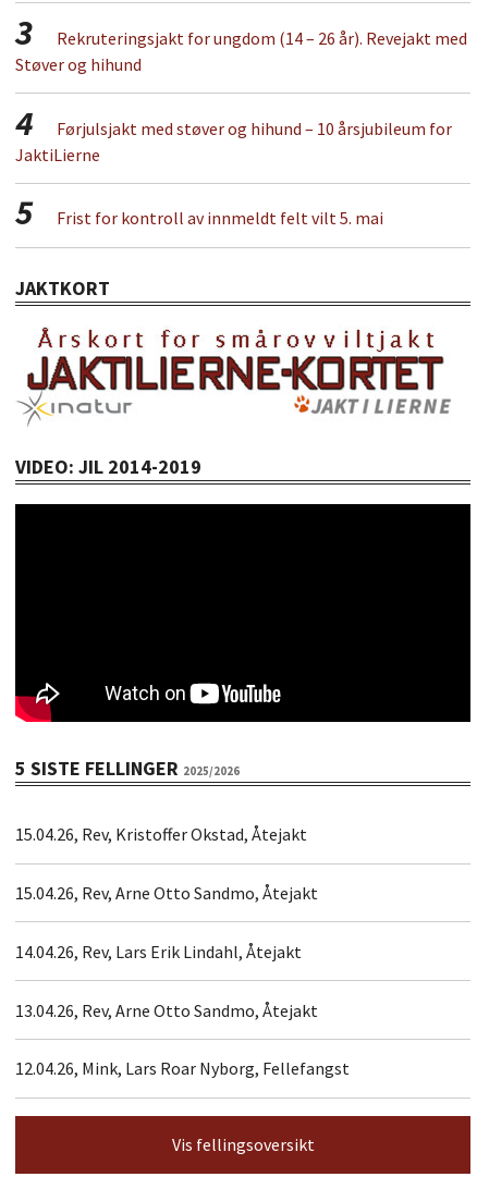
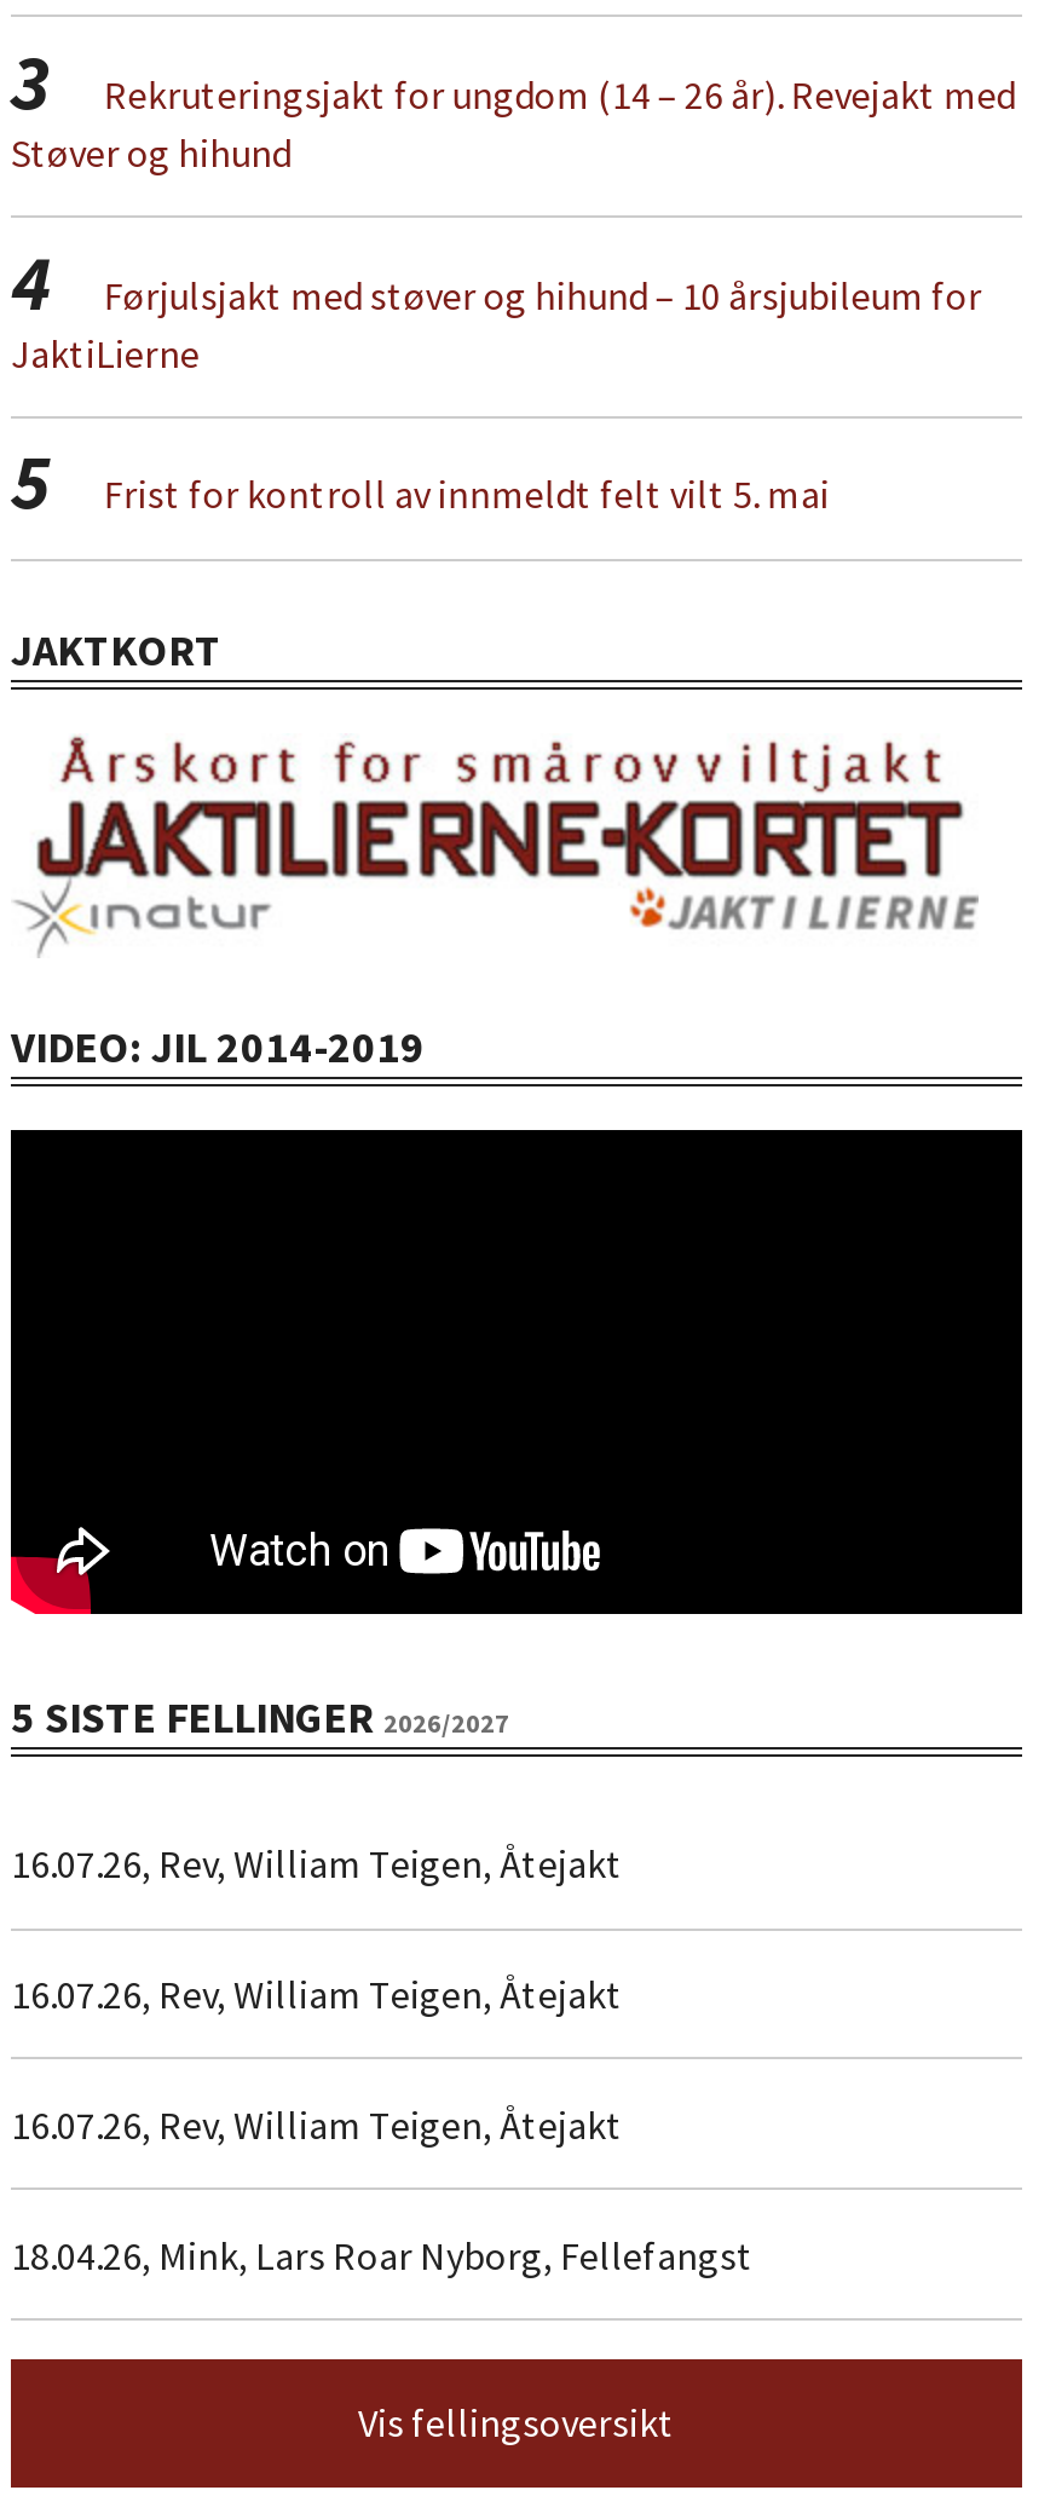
- 5 SISTE FELLINGER 2025/2026
- 15.04.26, Rev, Kristoffer Okstad, Åtejakt
- 15.04.26, Rev, Arne Otto Sandmo, Åtejakt
- 14.04.26, Rev, Lars Erik Lindahl, Åtejakt
- 13.04.26, Rev, Arne Otto Sandmo, Åtejakt
- 12.04.26, Mink, Lars Roar Nyborg, Fellefangst
+ 5 SISTE FELLINGER 2026/2027
+ 16.07.26, Rev, William Teigen, Åtejakt
+ 16.07.26, Rev, William Teigen, Åtejakt
+ 16.07.26, Rev, William Teigen, Åtejakt
+ 18.04.26, Mink, Lars Roar Nyborg, Fellefangst
